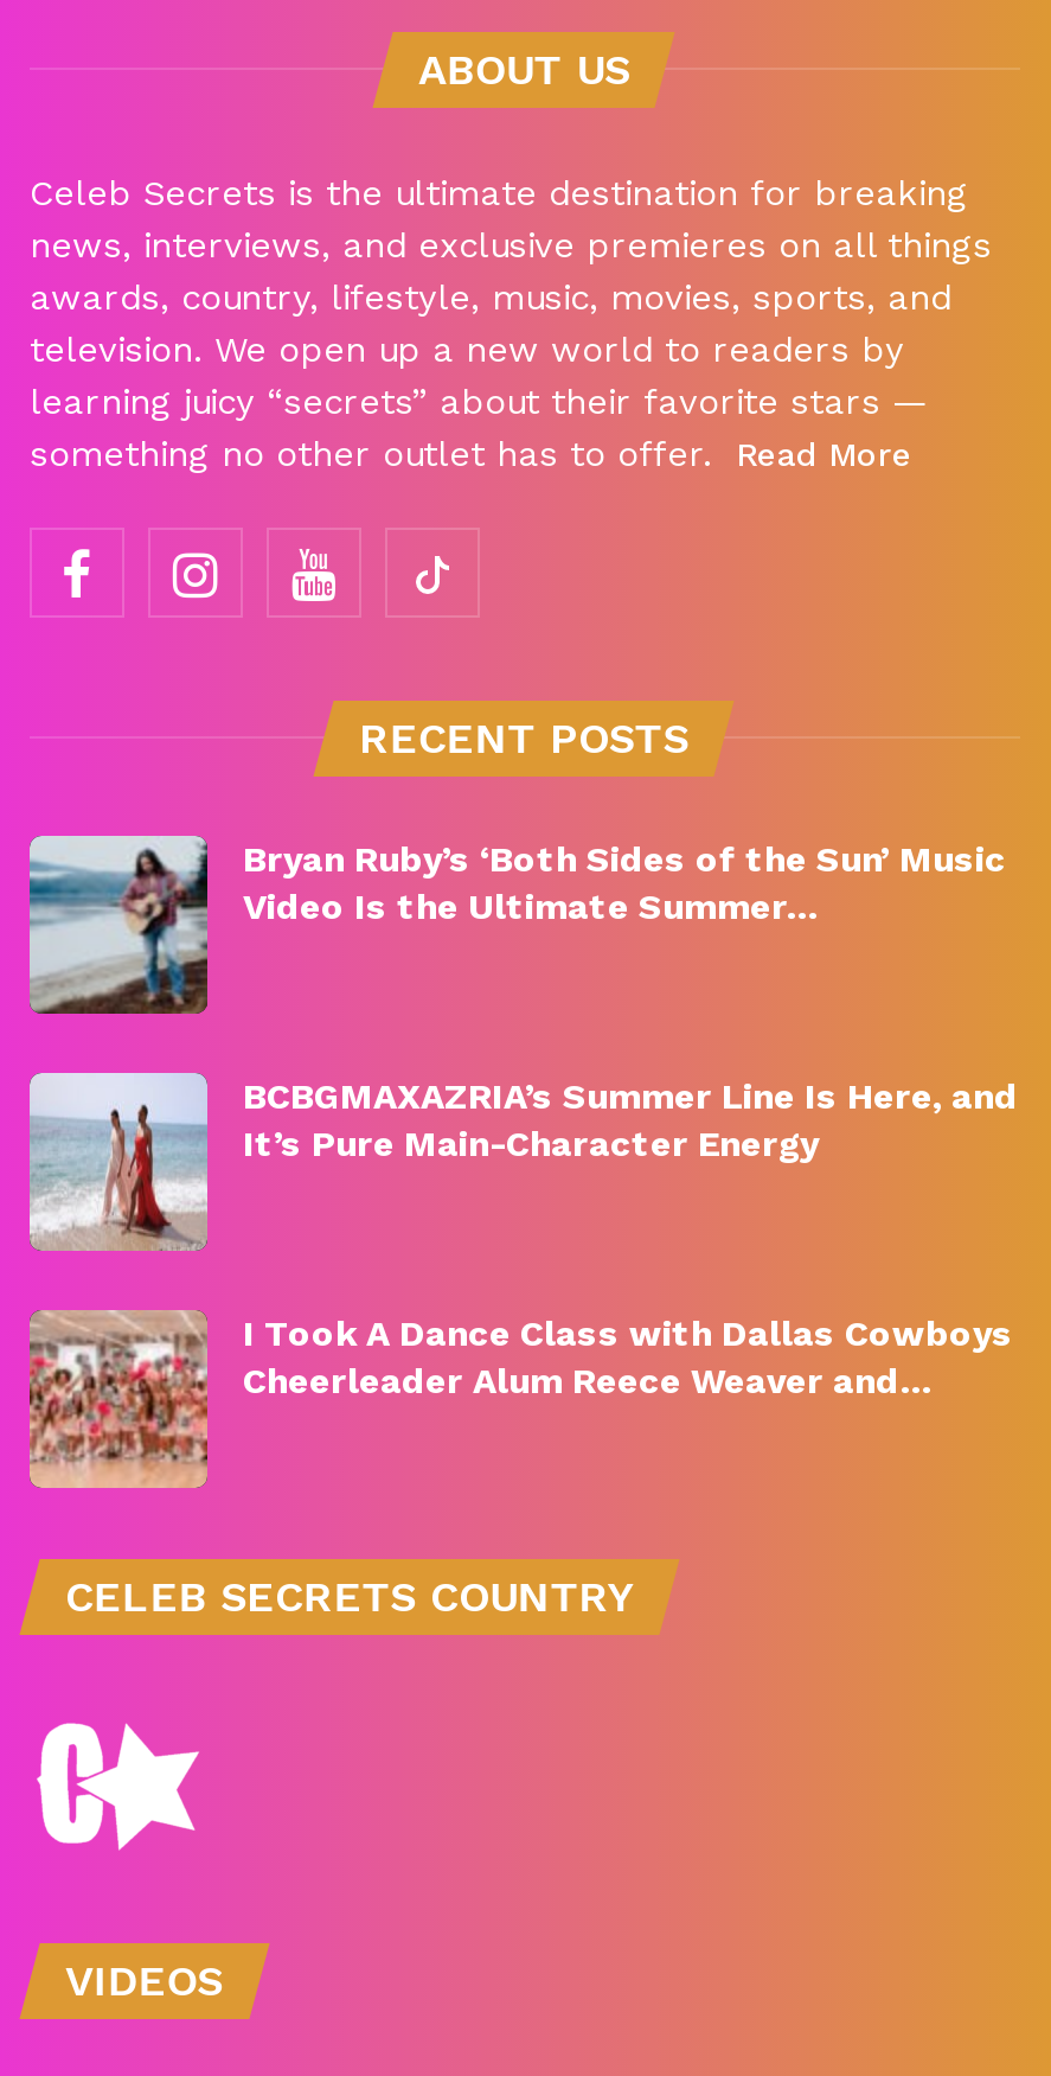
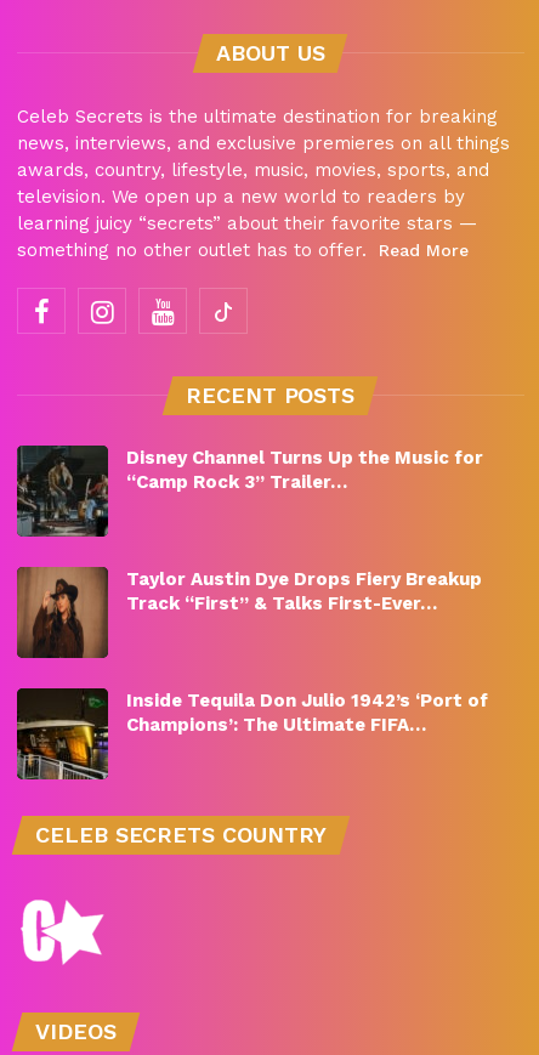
- [image]
- Bryan Ruby’s ‘Both Sides of the Sun’ Music
- Video Is the Ultimate Summer…
+ [image]
+ Disney Channel Turns Up the Music for
+ “Camp Rock 3” Trailer…

- [image]
- BCBGMAXAZRIA’s Summer Line Is Here, and
- It’s Pure Main-Character Energy
+ [image]
+ Taylor Austin Dye Drops Fiery Breakup
+ Track “First” & Talks First-Ever…

- [image]
- I Took A Dance Class with Dallas Cowboys
- Cheerleader Alum Reece Weaver and…
+ [image]
+ Inside Tequila Don Julio 1942’s ‘Port of
+ Champions’: The Ultimate FIFA…
